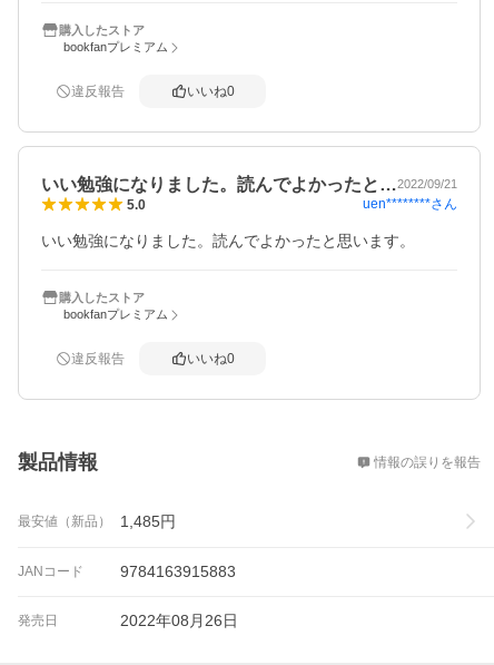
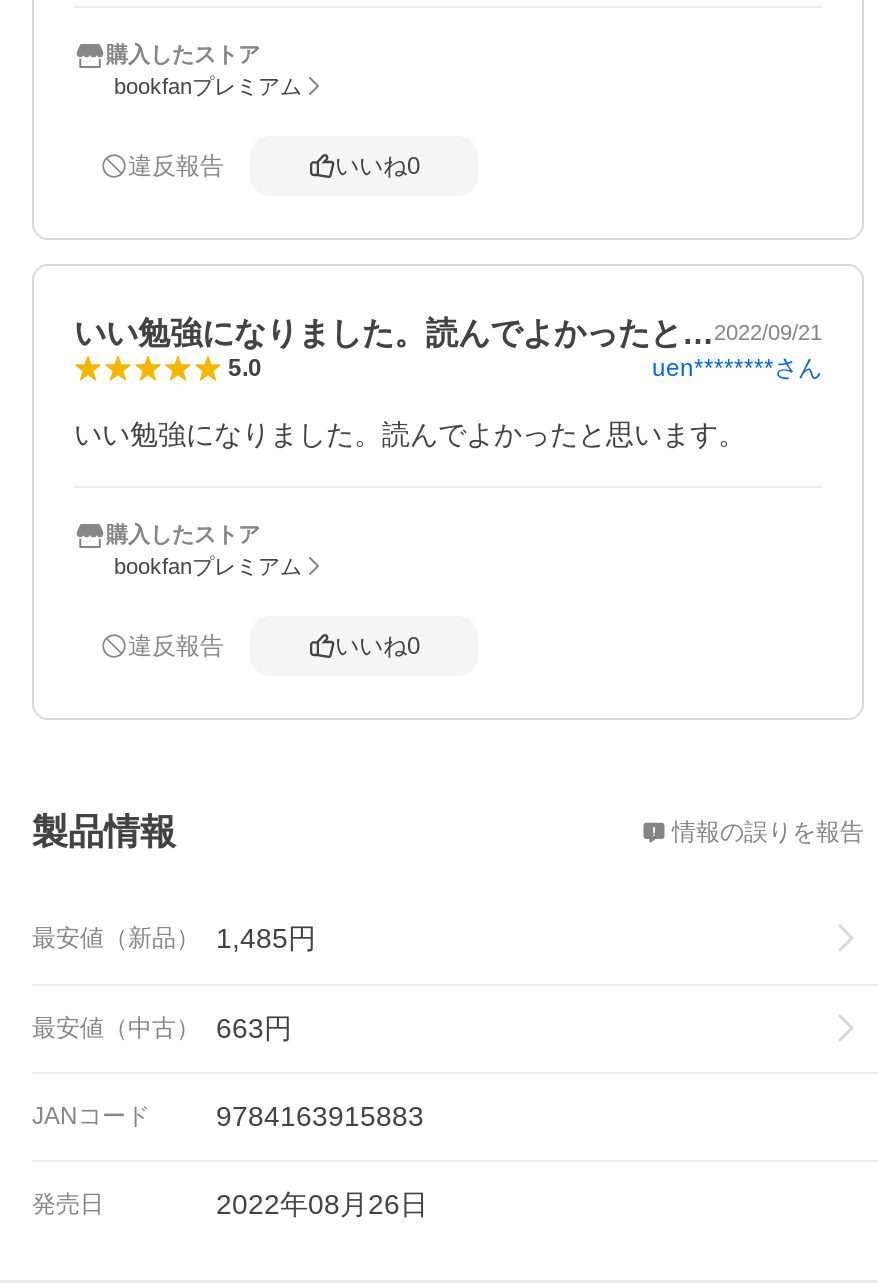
+ 最安値（中古） 663円
